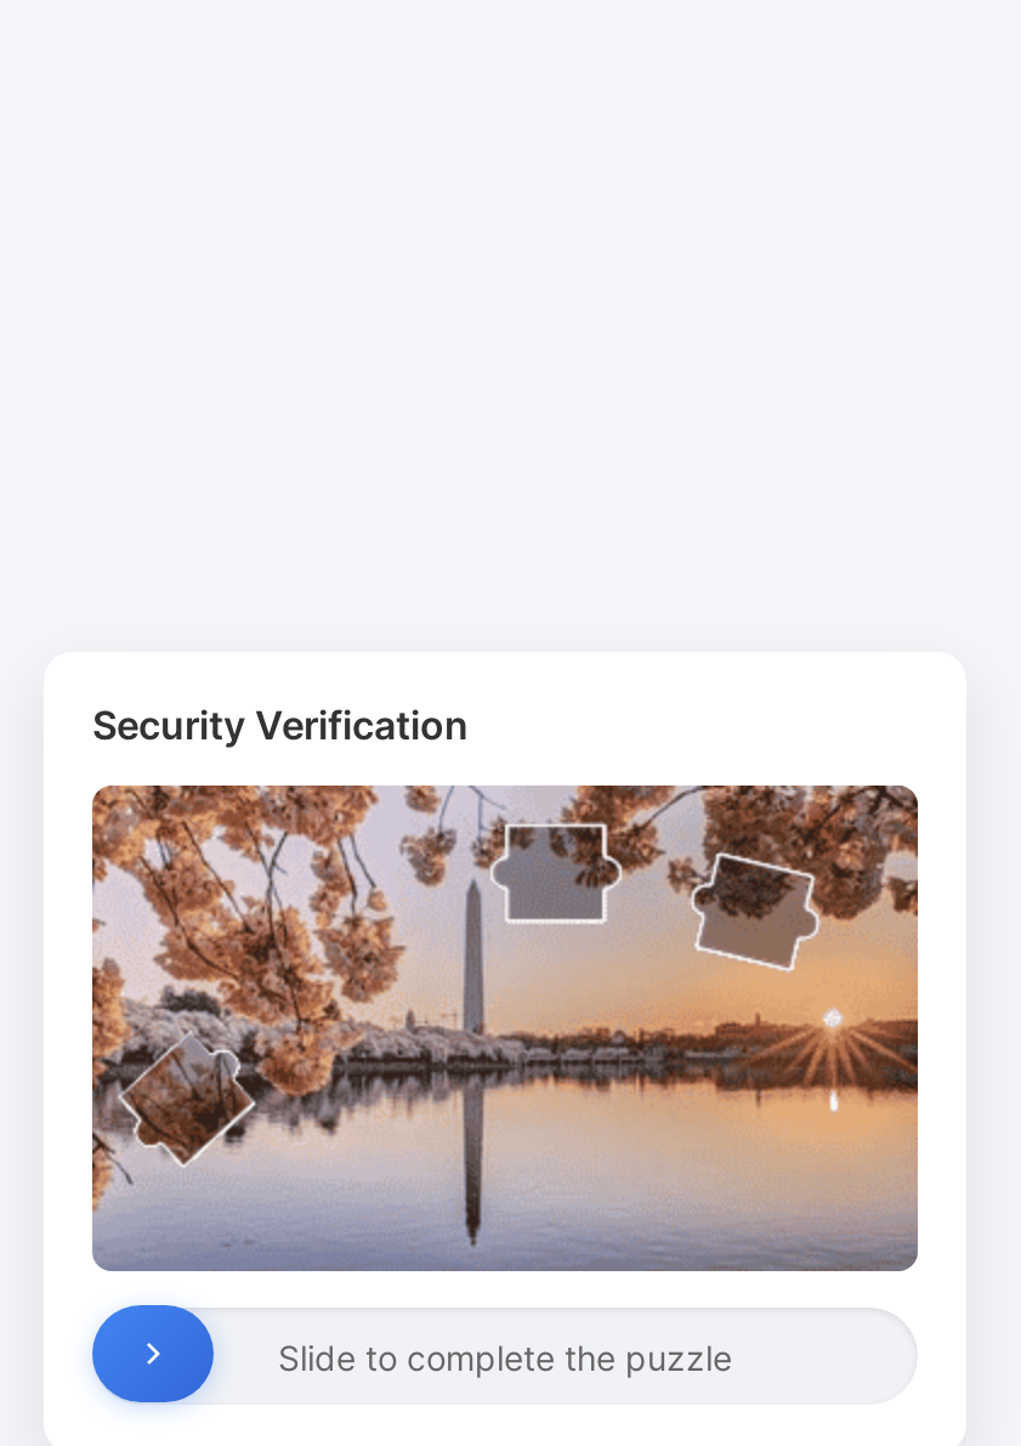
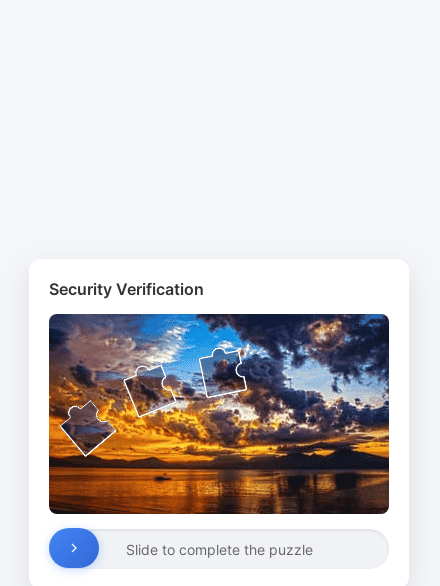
- [image]
+ [image]
